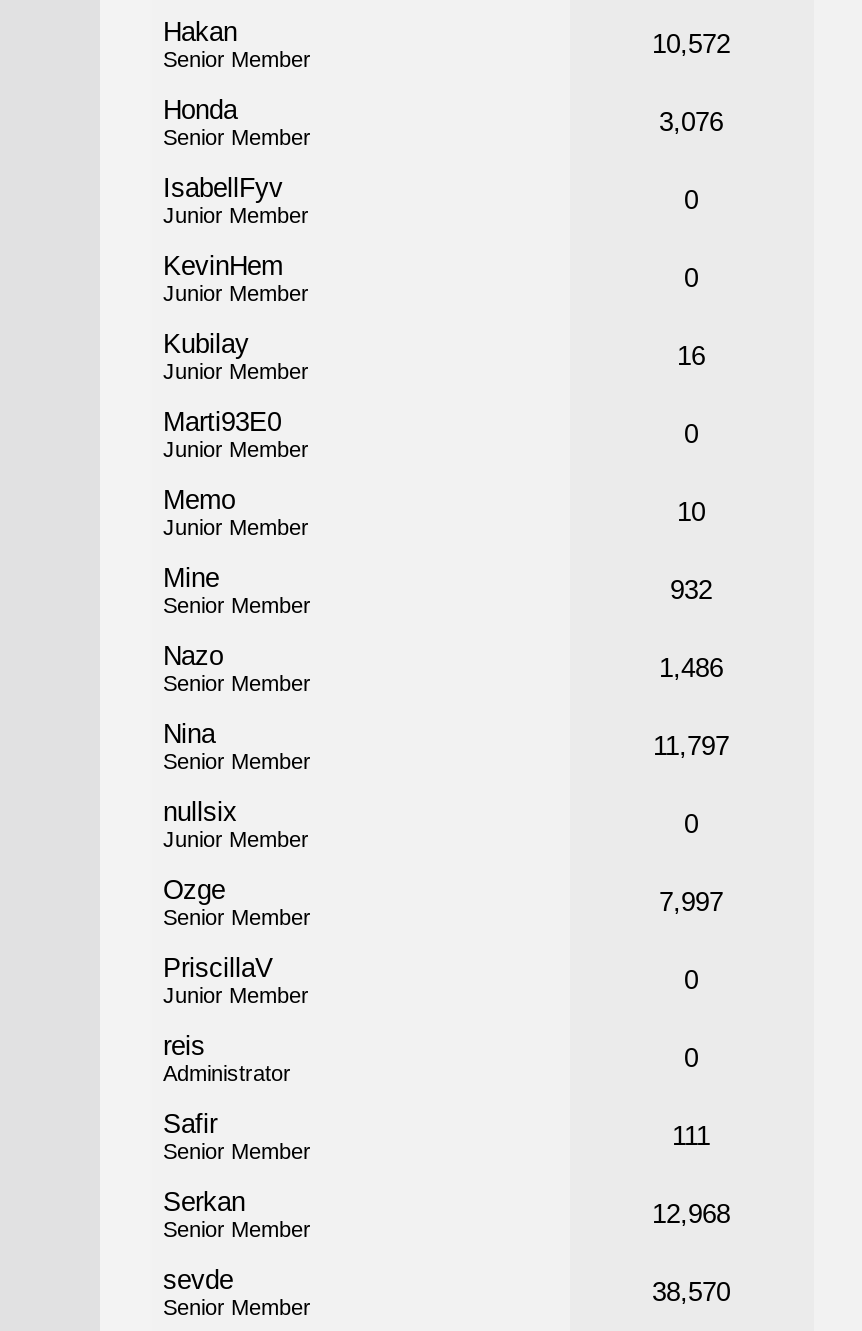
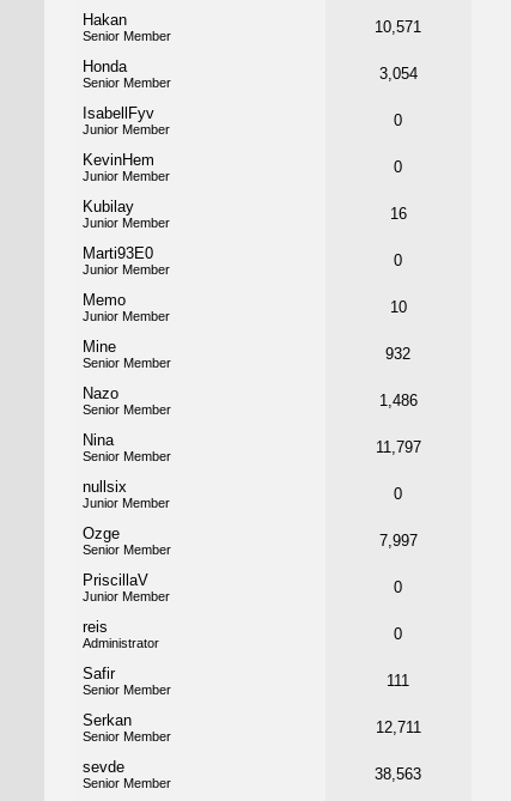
- 10,572
+ 10,571

- 3,076
+ 3,054

- 12,968
+ 12,711

- 38,570
+ 38,563
